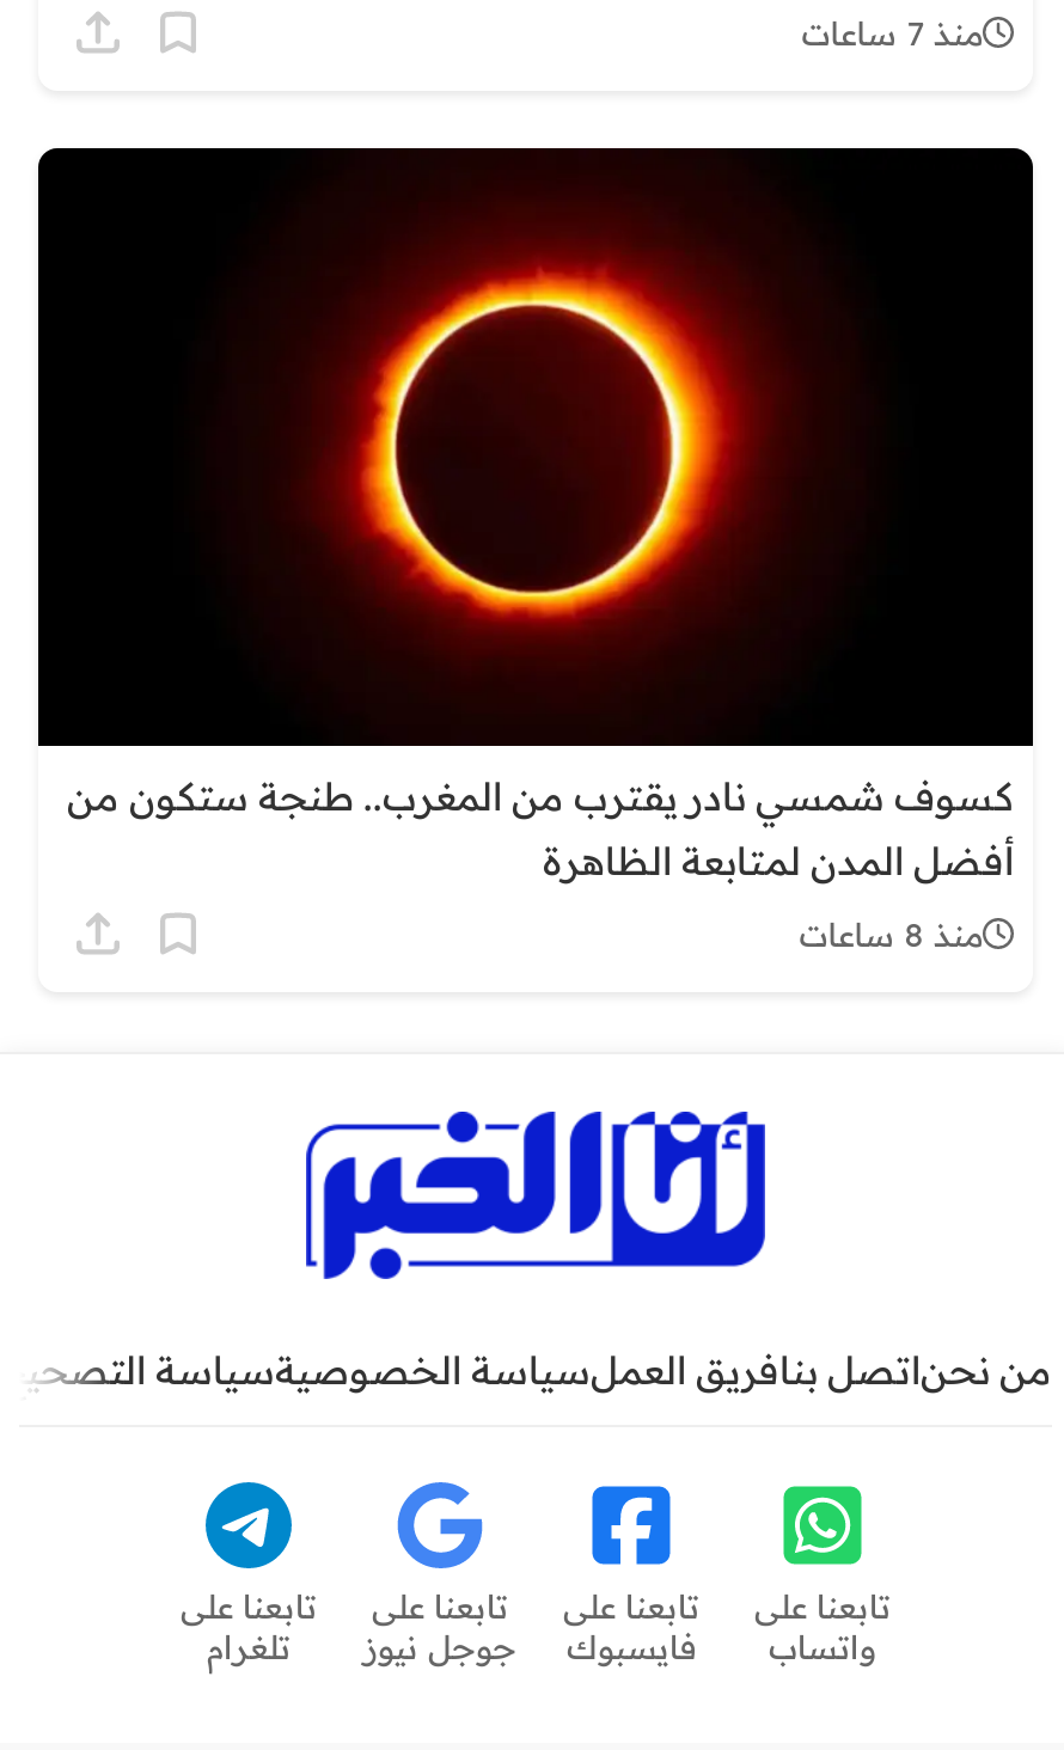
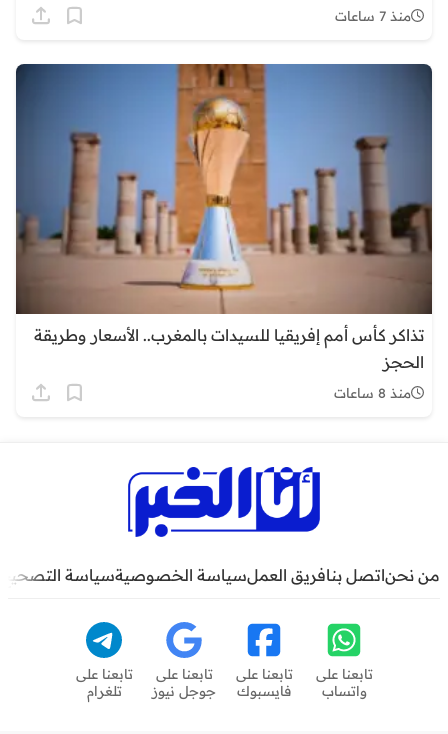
- [image]
- كسوف شمسي نادر يقترب من المغرب.. طنجة ستكون من
- أفضل المدن لمتابعة الظاهرة
+ [image]
+ تذاكر كأس أمم إفريقيا للسيدات بالمغرب.. الأسعار وطريقة
+ الحجز
